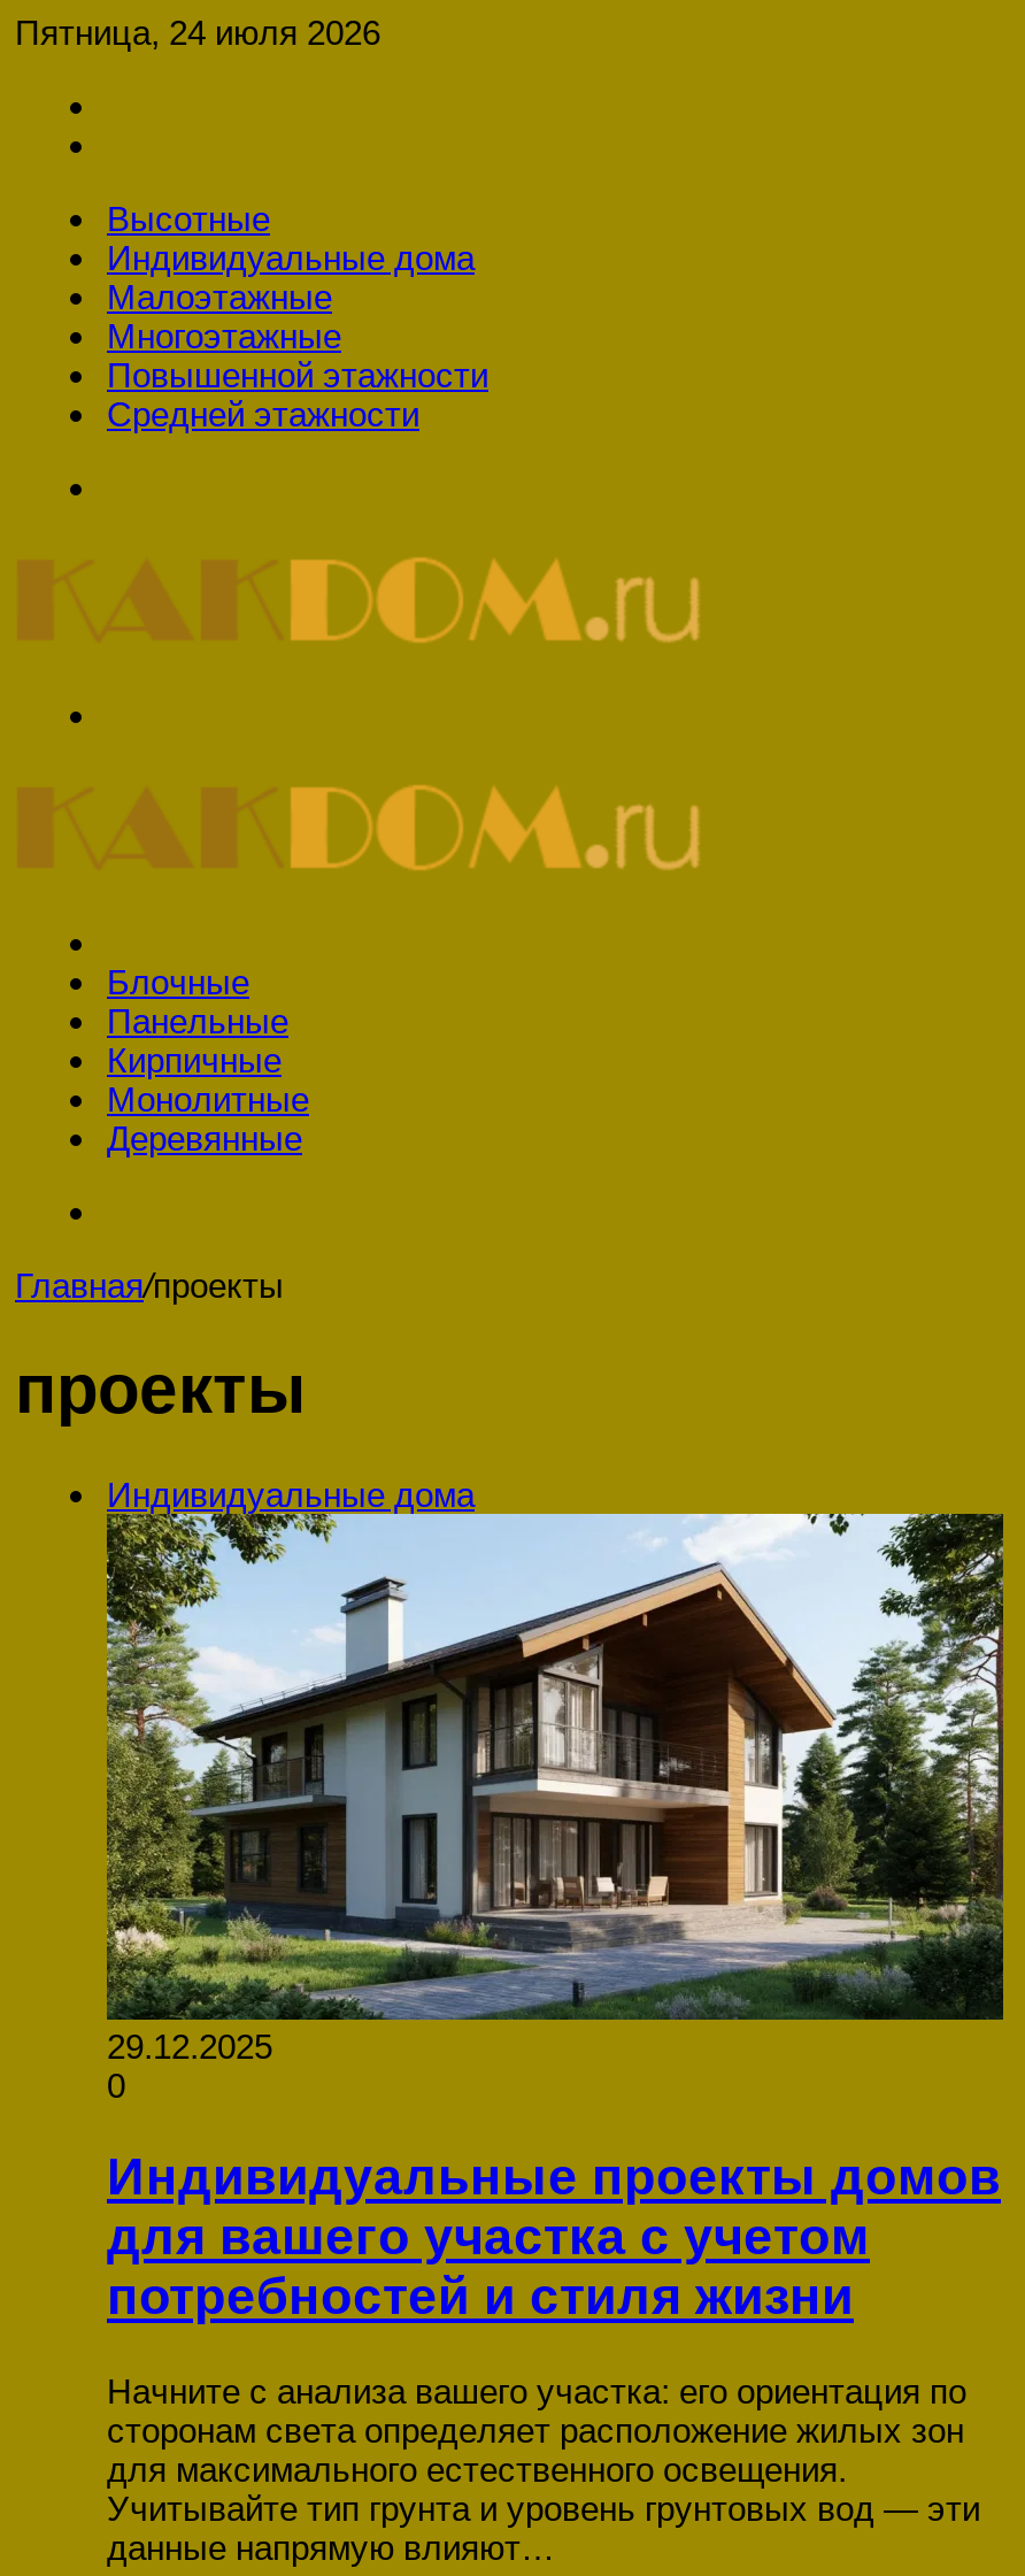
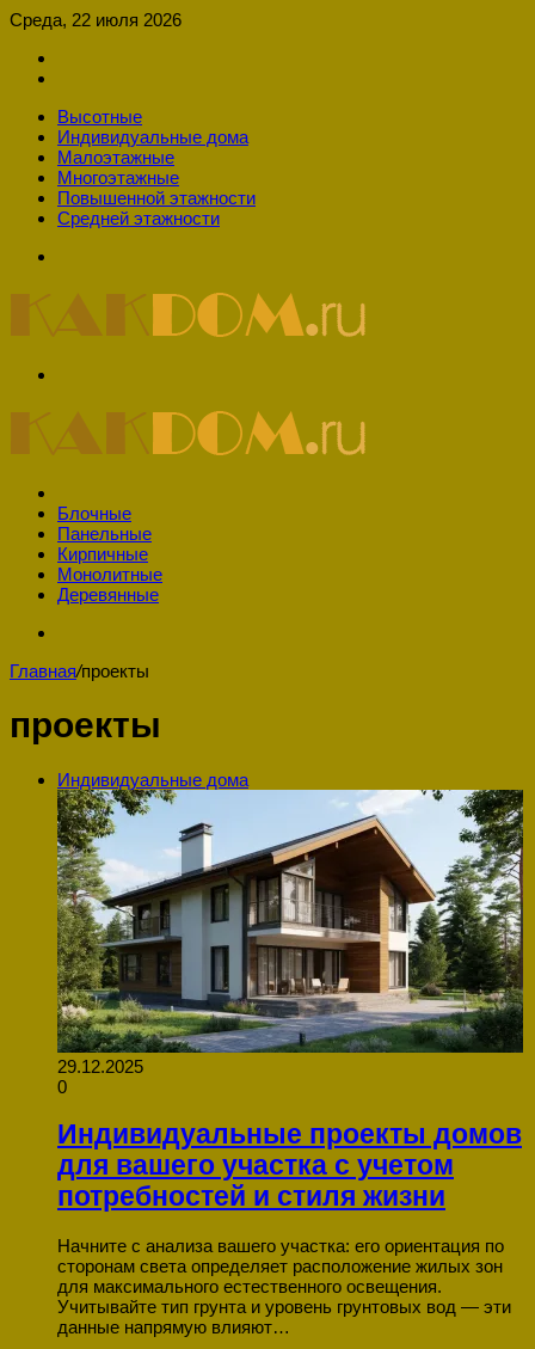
- Пятница, 24 июля 2026
+ Среда, 22 июля 2026
